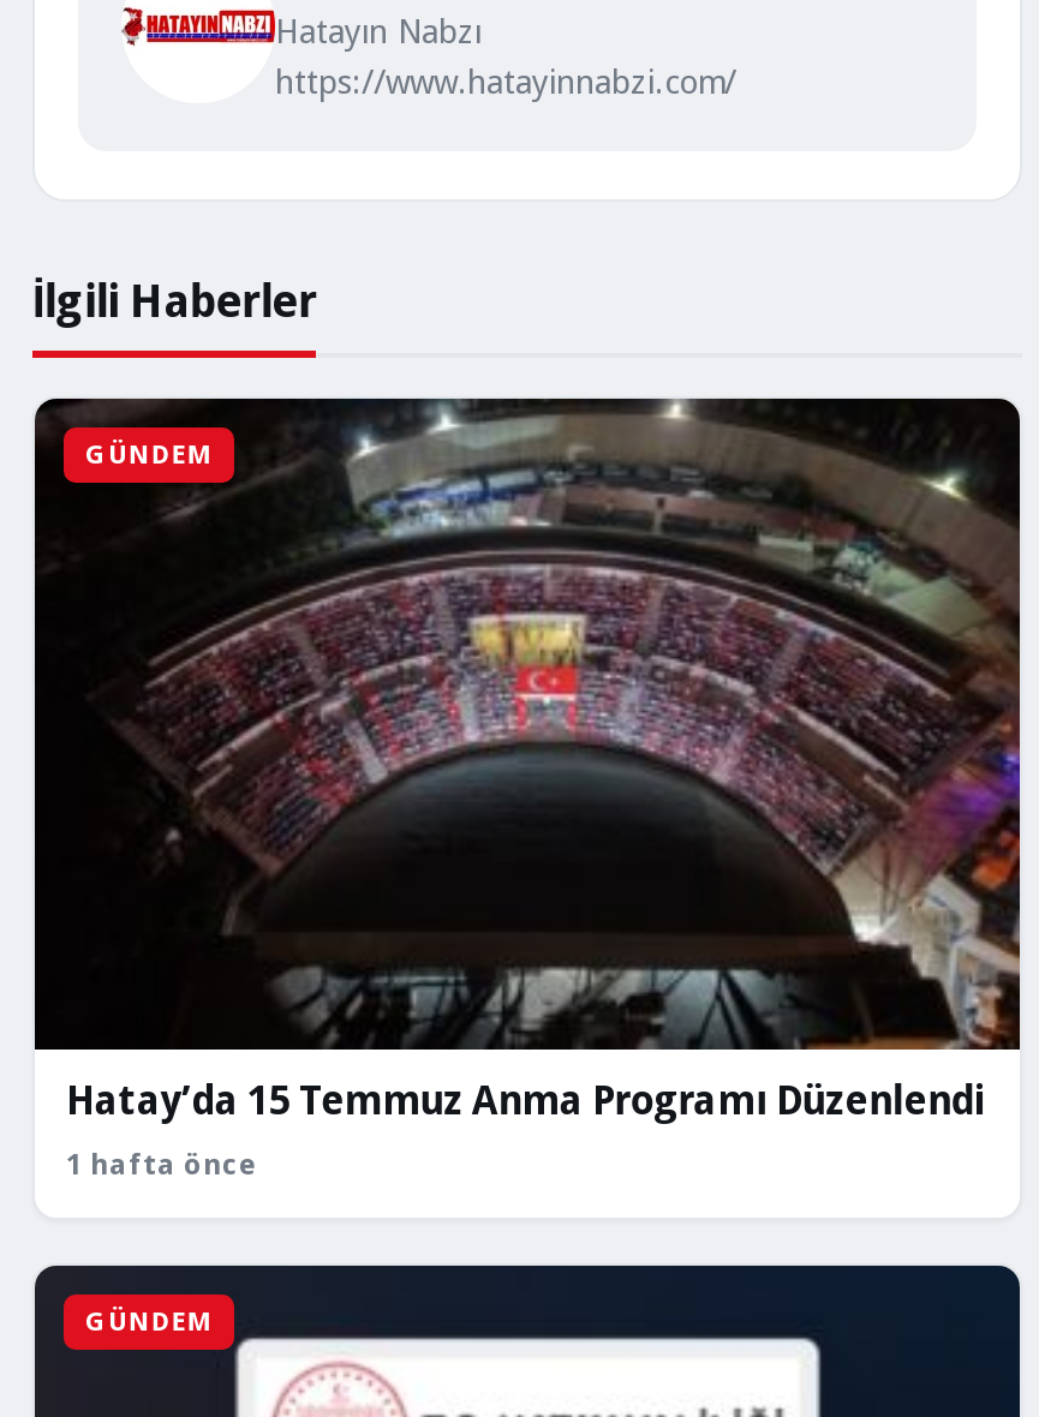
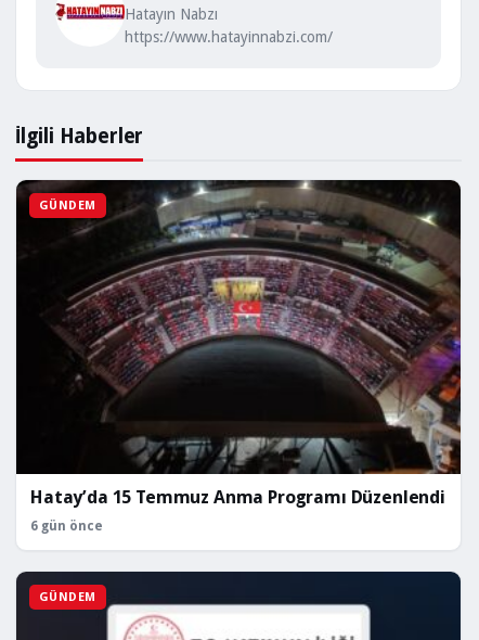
- 1 hafta önce
+ 6 gün önce
